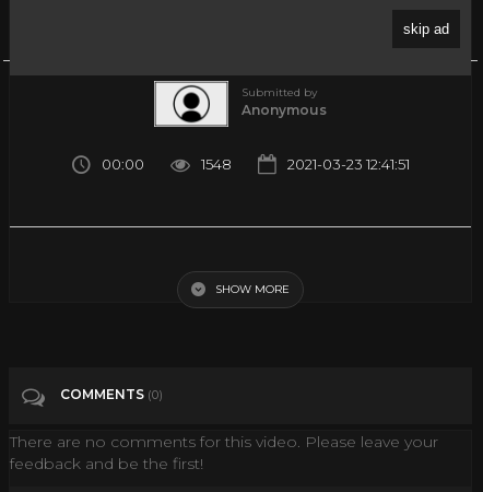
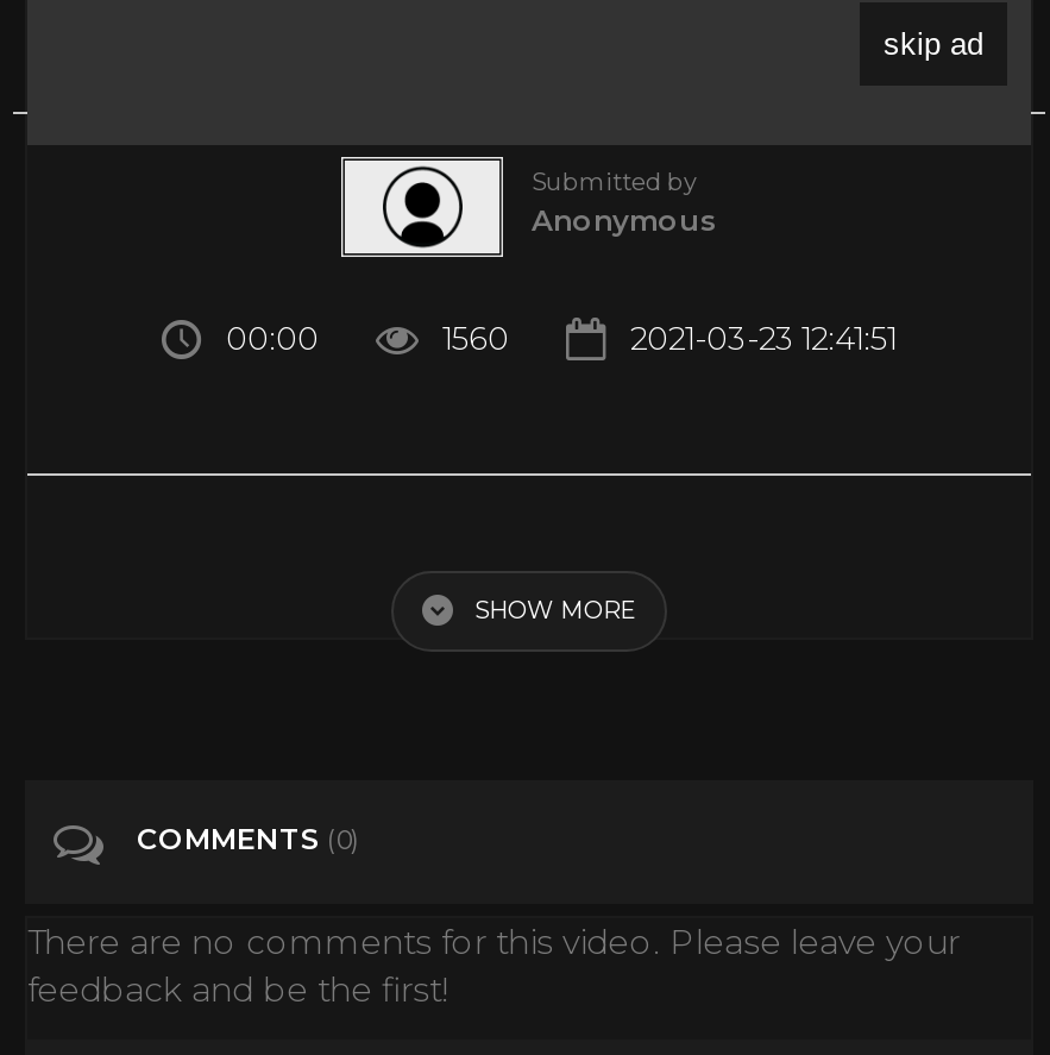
- 1548
+ 1560
